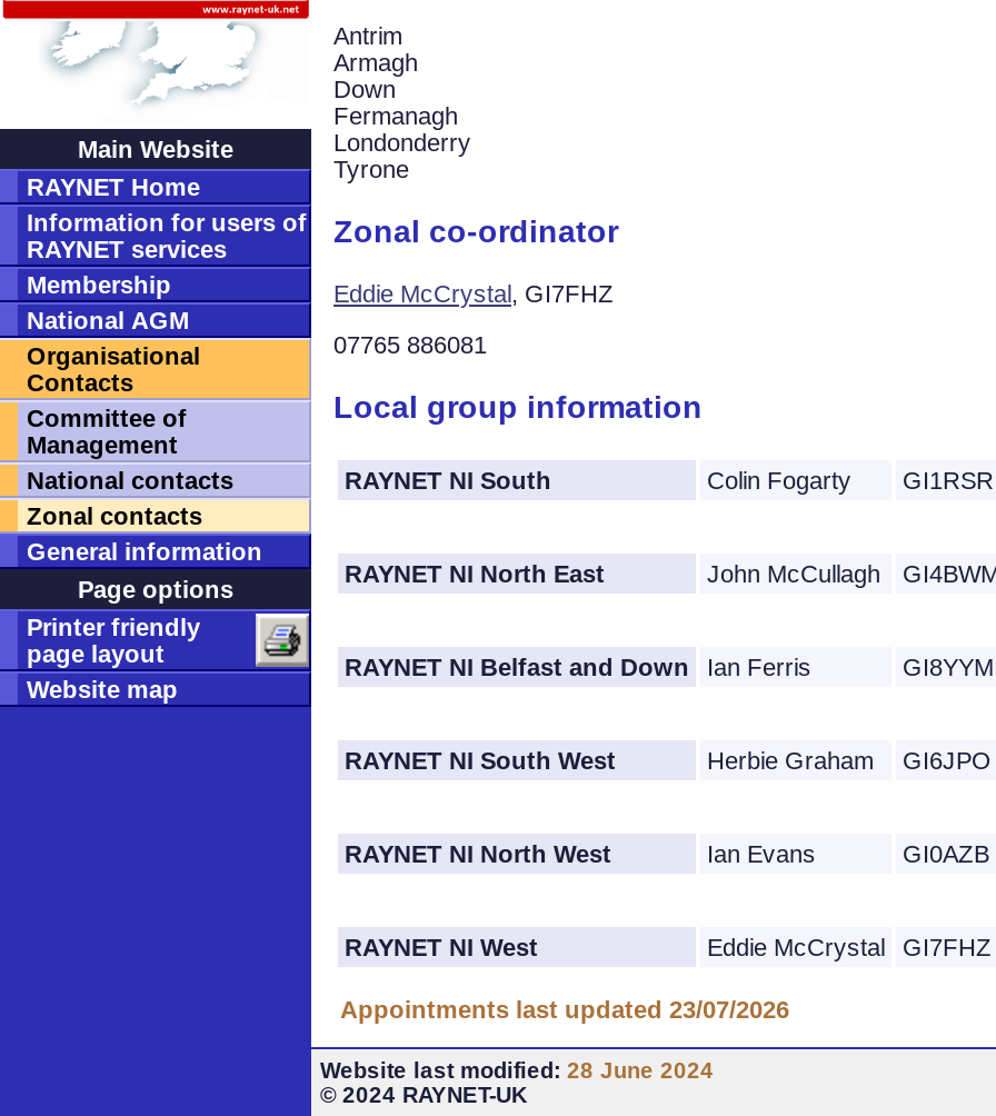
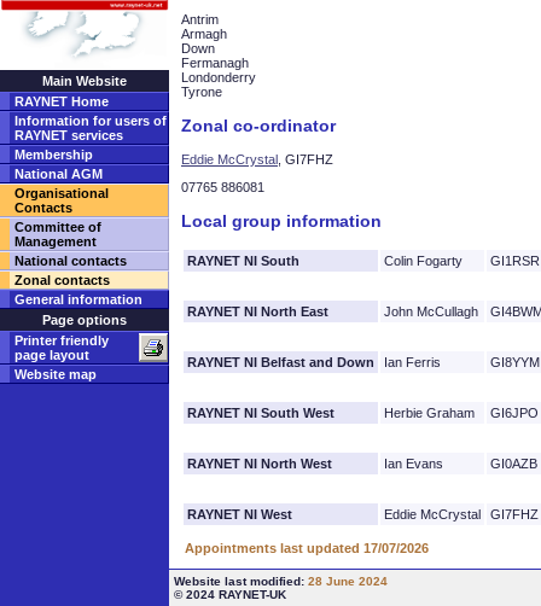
- Appointments last updated 23/07/2026
+ Appointments last updated 17/07/2026
